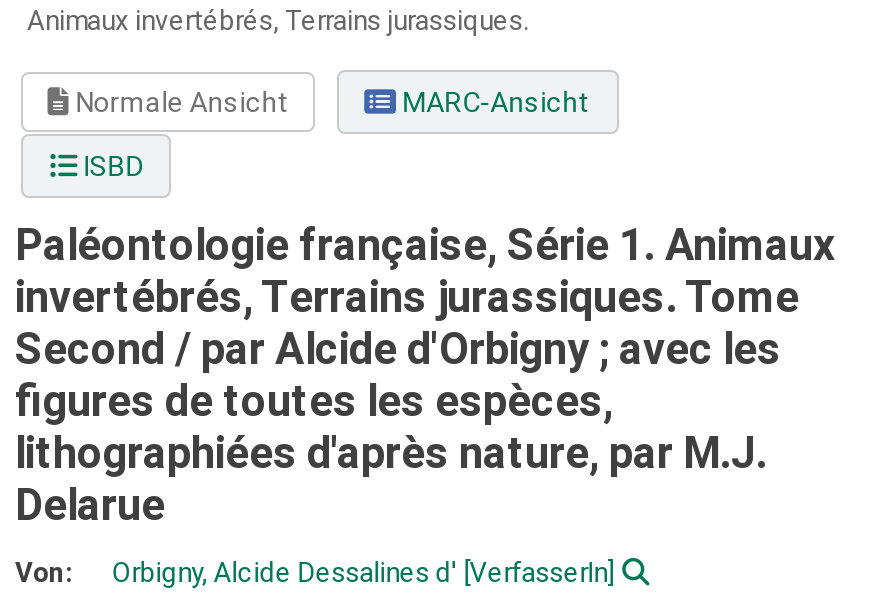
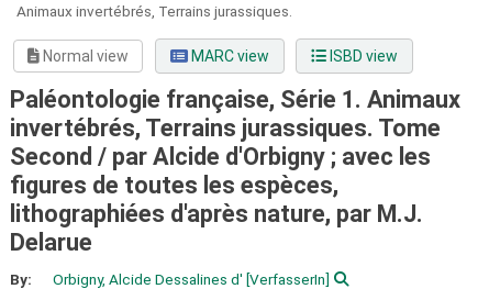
- Normale Ansicht
- MARC-Ansicht
- ISBD
+ Normal view
+ MARC view
+ ISBD view

- Von:
+ By:
